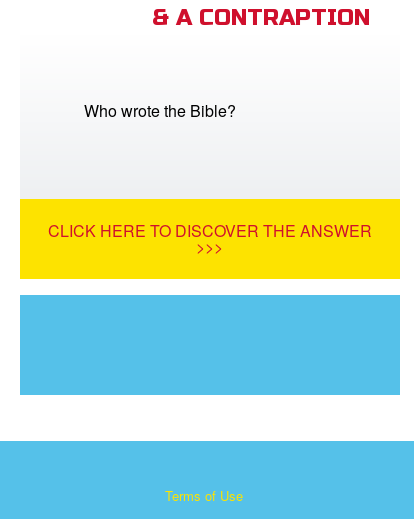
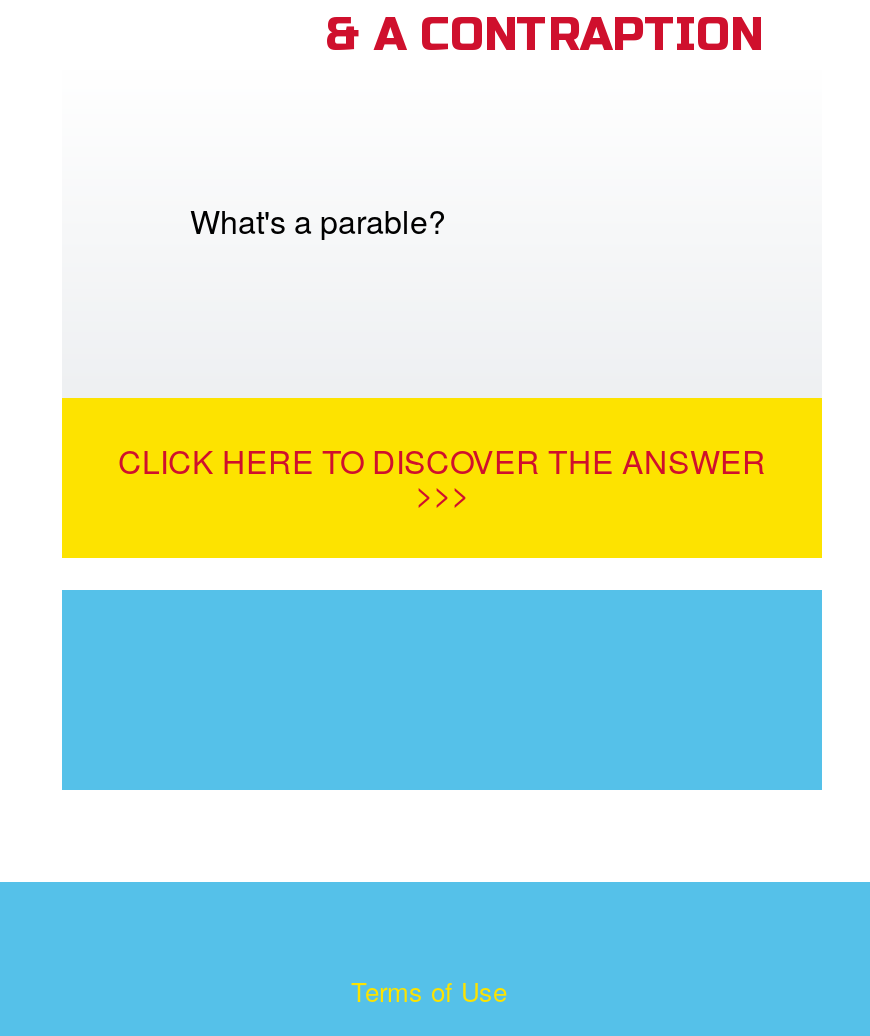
- Who wrote the Bible?
+ What's a parable?
